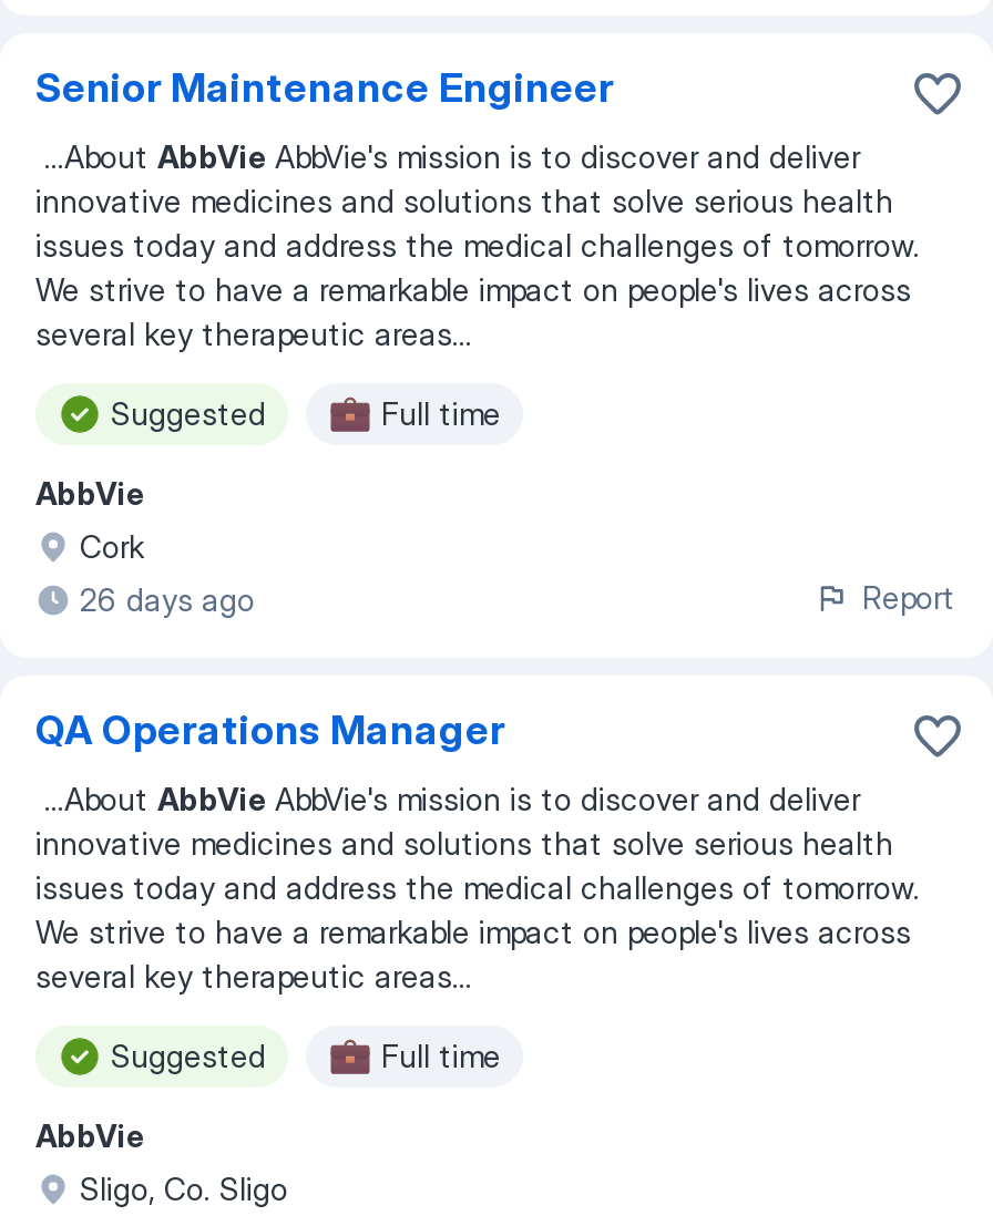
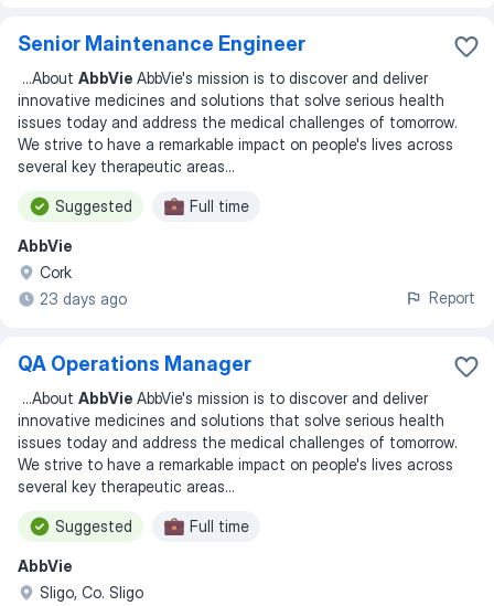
- 26 days ago
+ 23 days ago
